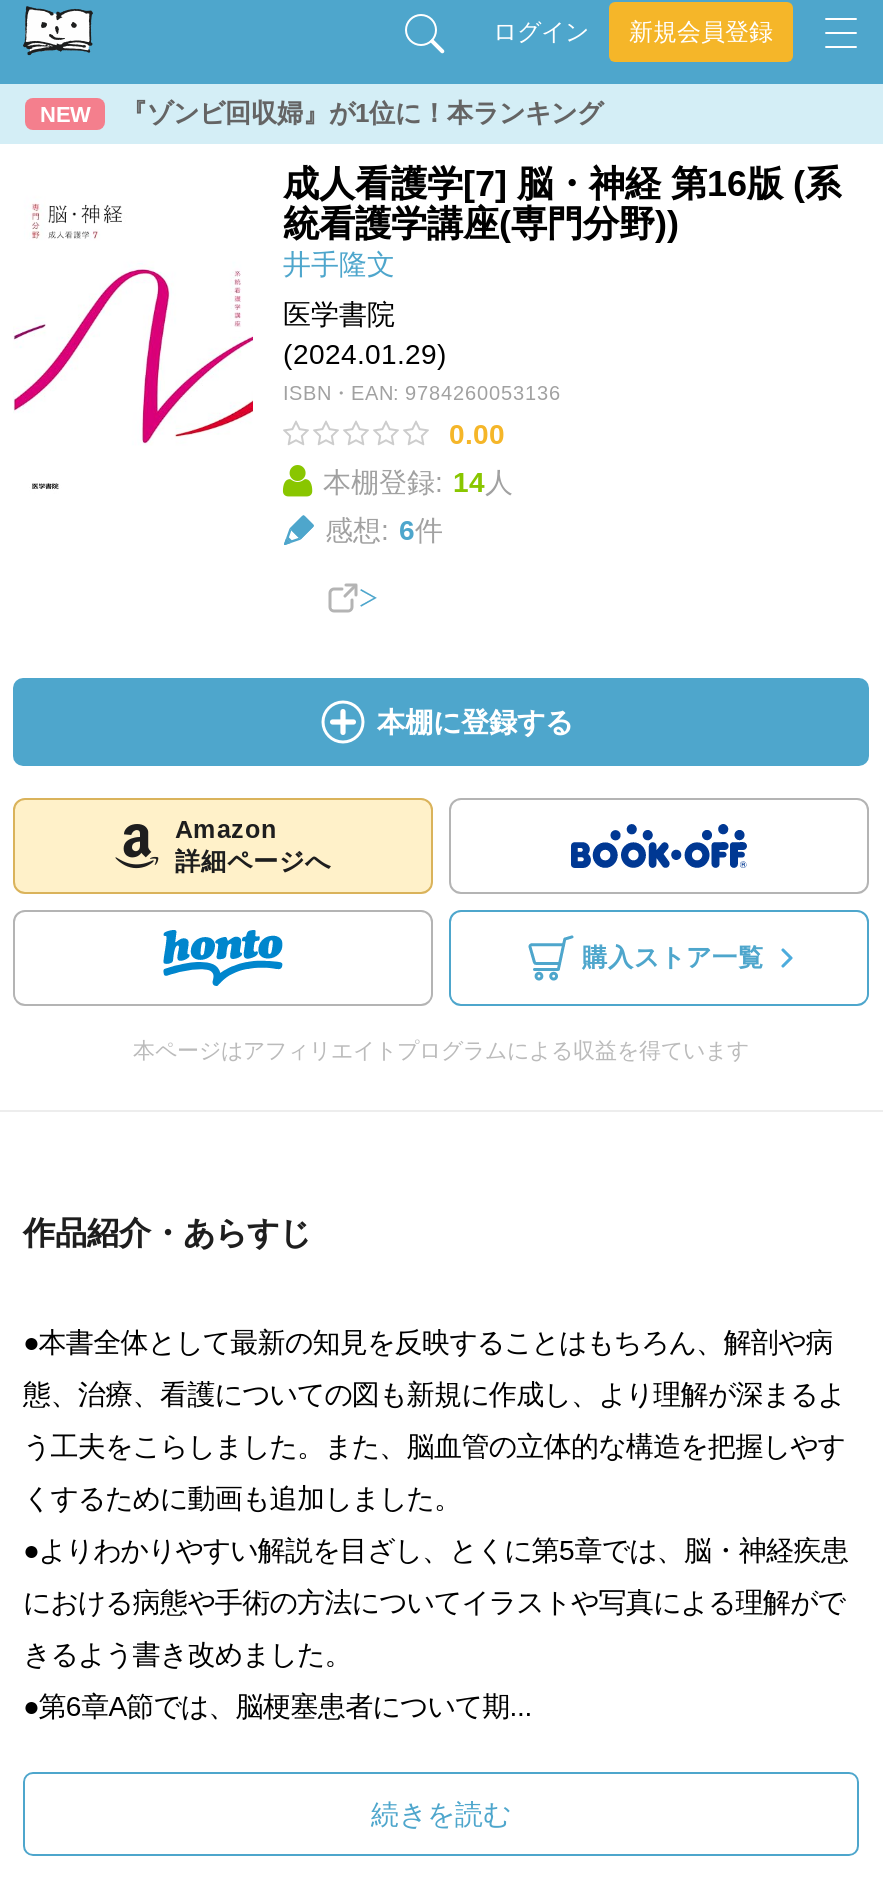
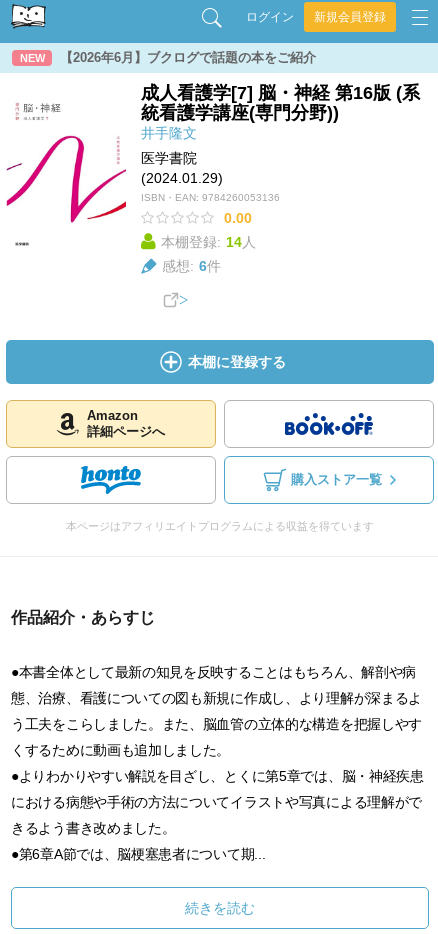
- 『ゾンビ回収婦』が1位に！本ランキング
+ 【2026年6月】ブクログで話題の本をご紹介
